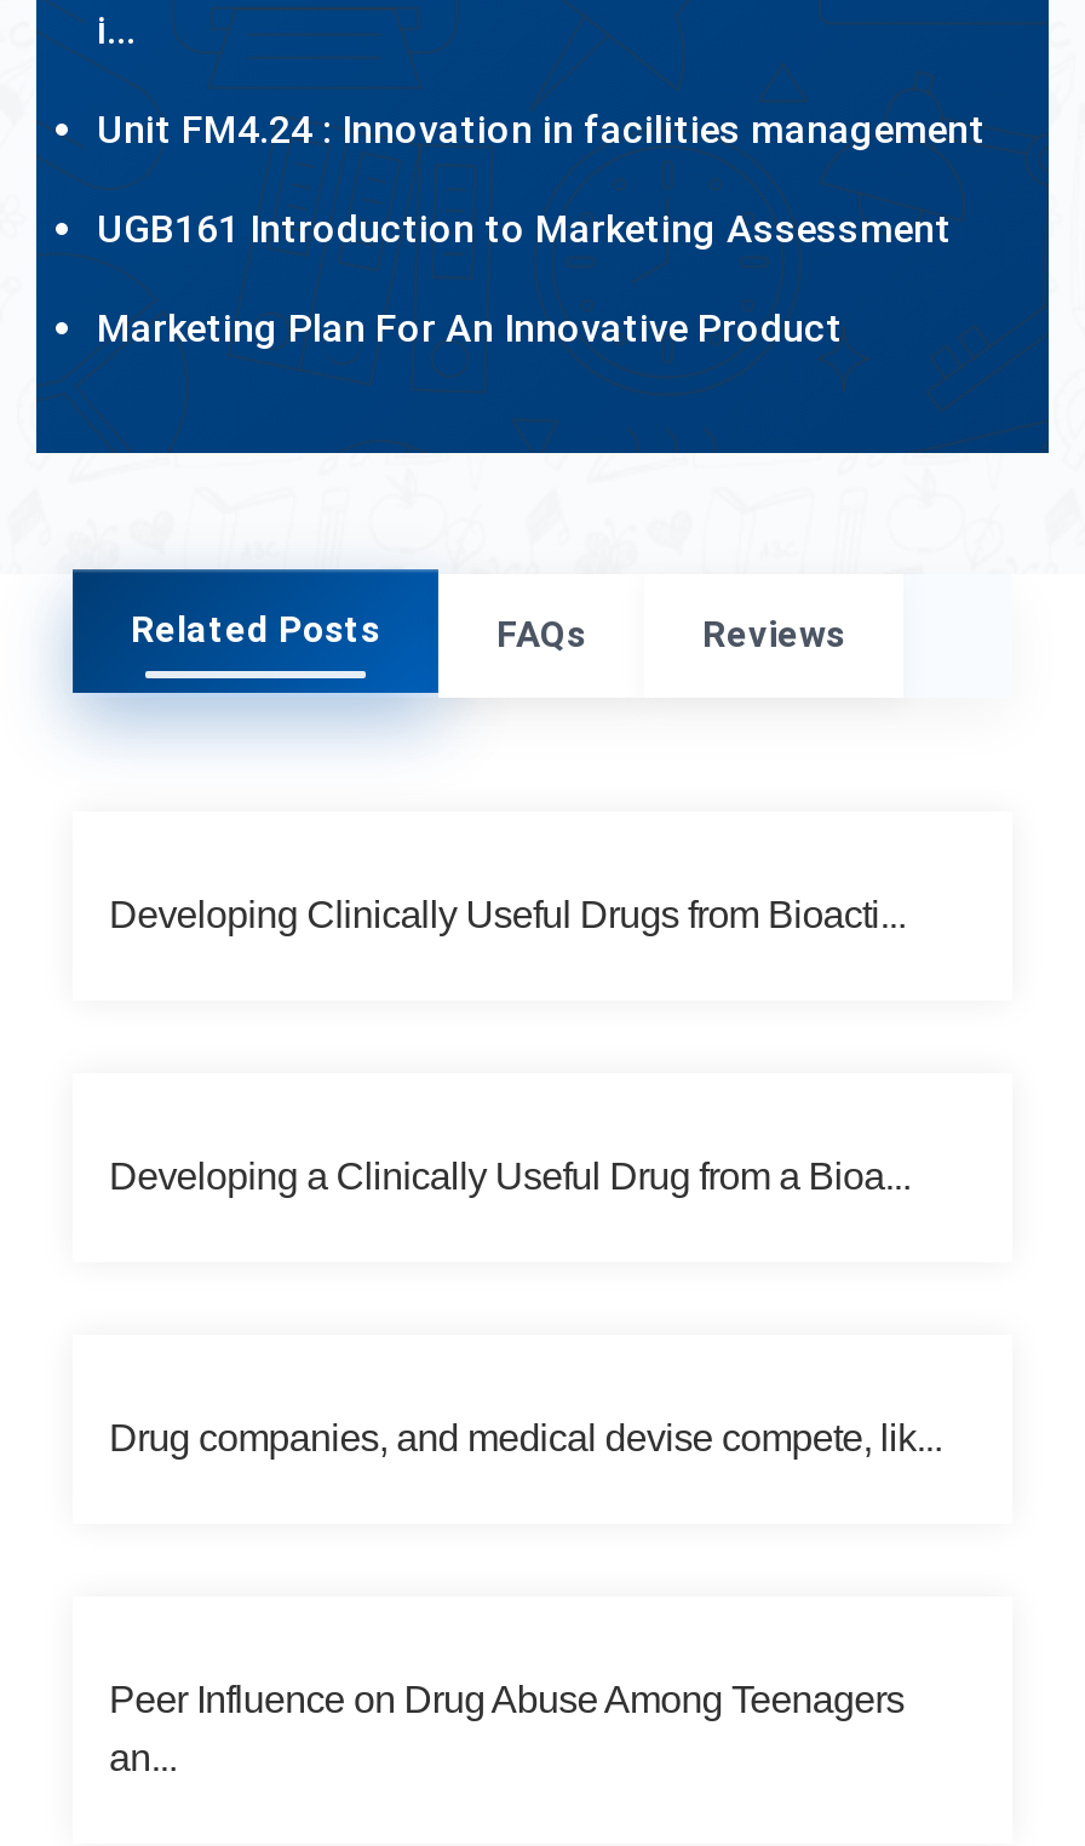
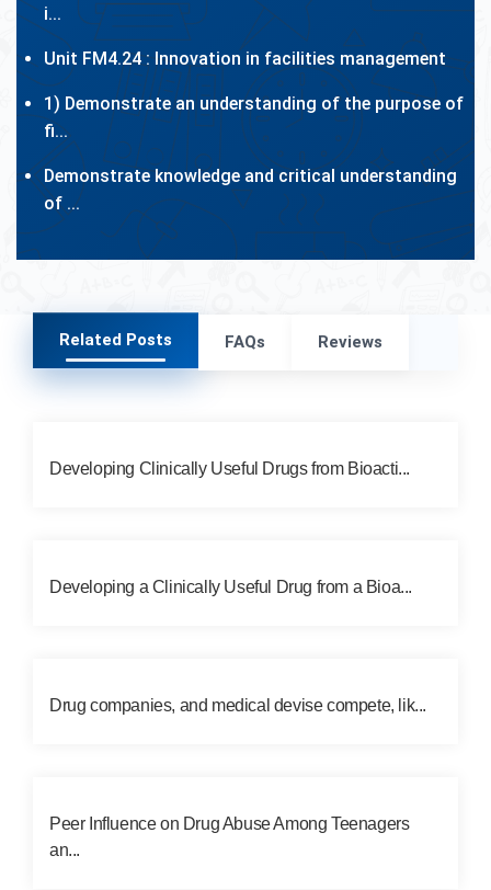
- UGB161 Introduction to Marketing Assessment
+ 1) Demonstrate an understanding of the purpose of
+ fi...

- Marketing Plan For An Innovative Product
+ Demonstrate knowledge and critical understanding
+ of ...
